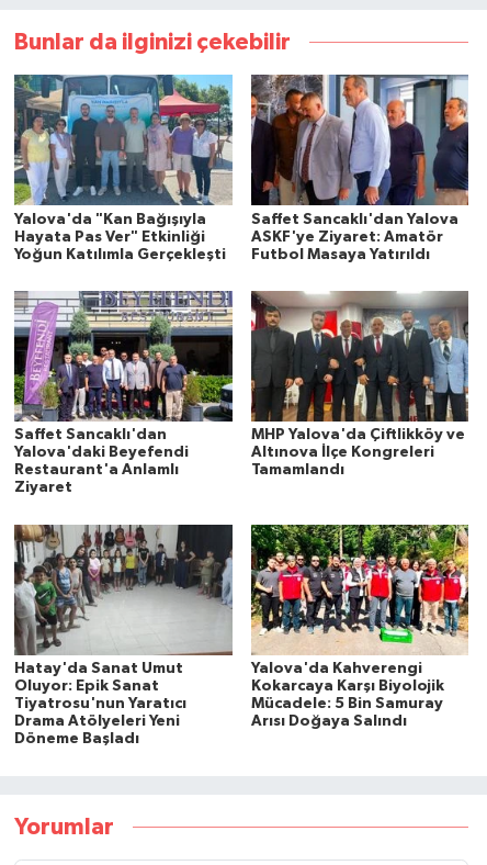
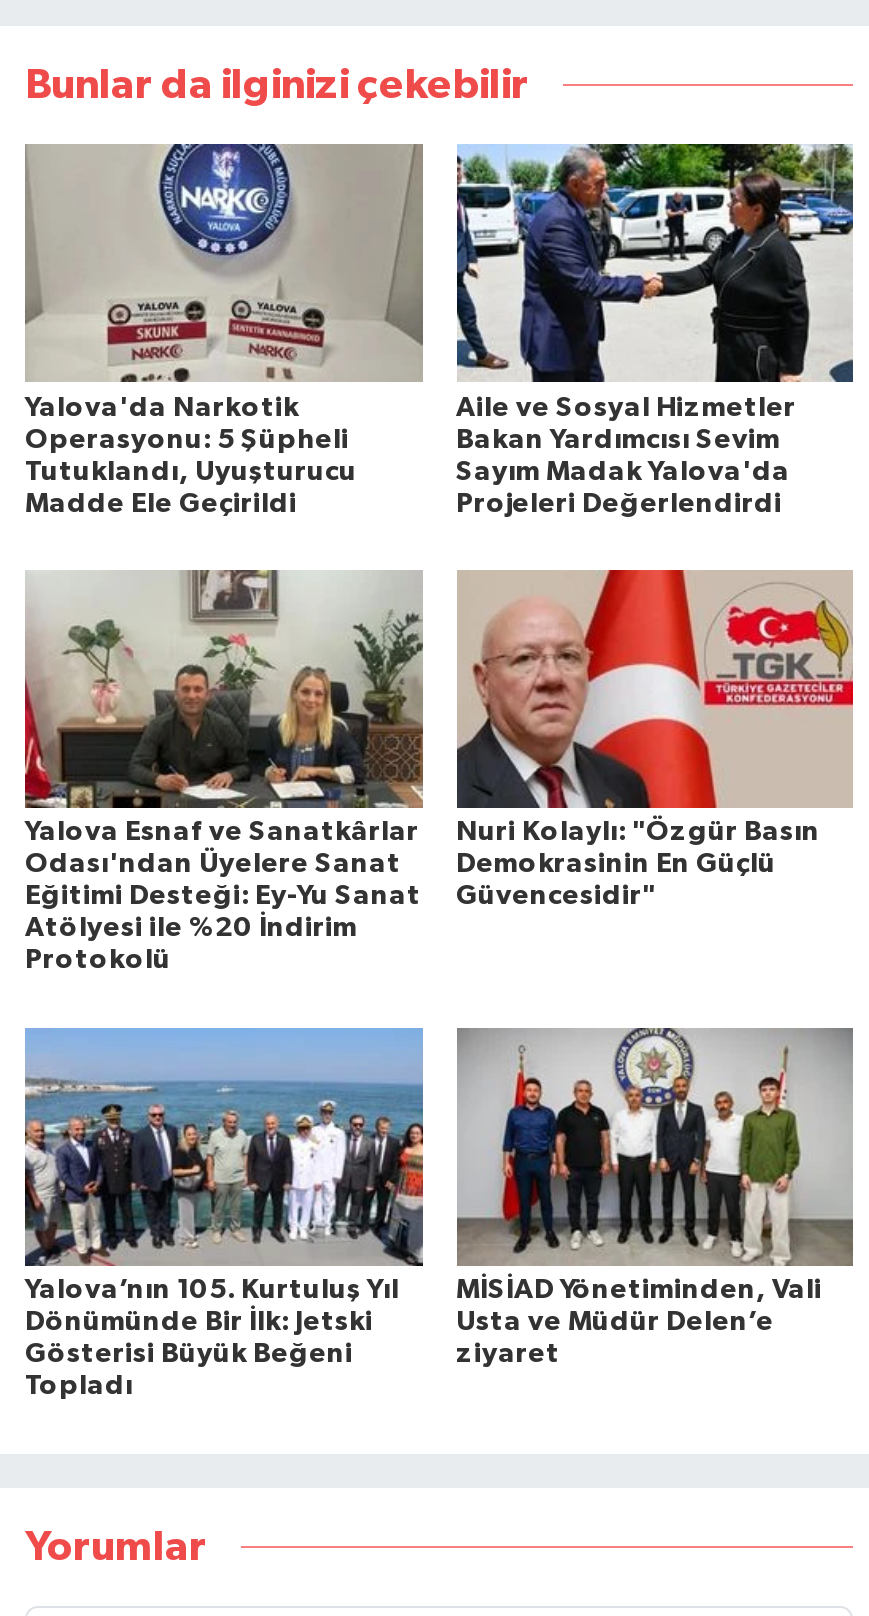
- [image]
- Yalova'da "Kan Bağışıyla
- Hayata Pas Ver" Etkinliği
- Yoğun Katılımla Gerçekleşti
+ [image]
+ Yalova'da Narkotik
+ Operasyonu: 5 Şüpheli
+ Tutuklandı, Uyuşturucu
+ Madde Ele Geçirildi

- [image]
- Saffet Sancaklı'dan Yalova
- ASKF'ye Ziyaret: Amatör
- Futbol Masaya Yatırıldı
+ [image]
+ Aile ve Sosyal Hizmetler
+ Bakan Yardımcısı Sevim
+ Sayım Madak Yalova'da
+ Projeleri Değerlendirdi

- [image]
- Saffet Sancaklı'dan
- Yalova'daki Beyefendi
- Restaurant'a Anlamlı
- Ziyaret
+ [image]
+ Yalova Esnaf ve Sanatkârlar
+ Odası'ndan Üyelere Sanat
+ Eğitimi Desteği: Ey-Yu Sanat
+ Atölyesi ile %20 İndirim
+ Protokolü

- [image]
- MHP Yalova'da Çiftlikköy ve
- Altınova İlçe Kongreleri
- Tamamlandı
+ [image]
+ Nuri Kolaylı: "Özgür Basın
+ Demokrasinin En Güçlü
+ Güvencesidir"

- [image]
- Hatay'da Sanat Umut
- Oluyor: Epik Sanat
- Tiyatrosu'nun Yaratıcı
- Drama Atölyeleri Yeni
- Döneme Başladı
+ [image]
+ Yalova’nın 105. Kurtuluş Yıl
+ Dönümünde Bir İlk: Jetski
+ Gösterisi Büyük Beğeni
+ Topladı

- [image]
- Yalova'da Kahverengi
- Kokarcaya Karşı Biyolojik
- Mücadele: 5 Bin Samuray
- Arısı Doğaya Salındı
+ [image]
+ MİSİAD Yönetiminden, Vali
+ Usta ve Müdür Delen’e
+ ziyaret
